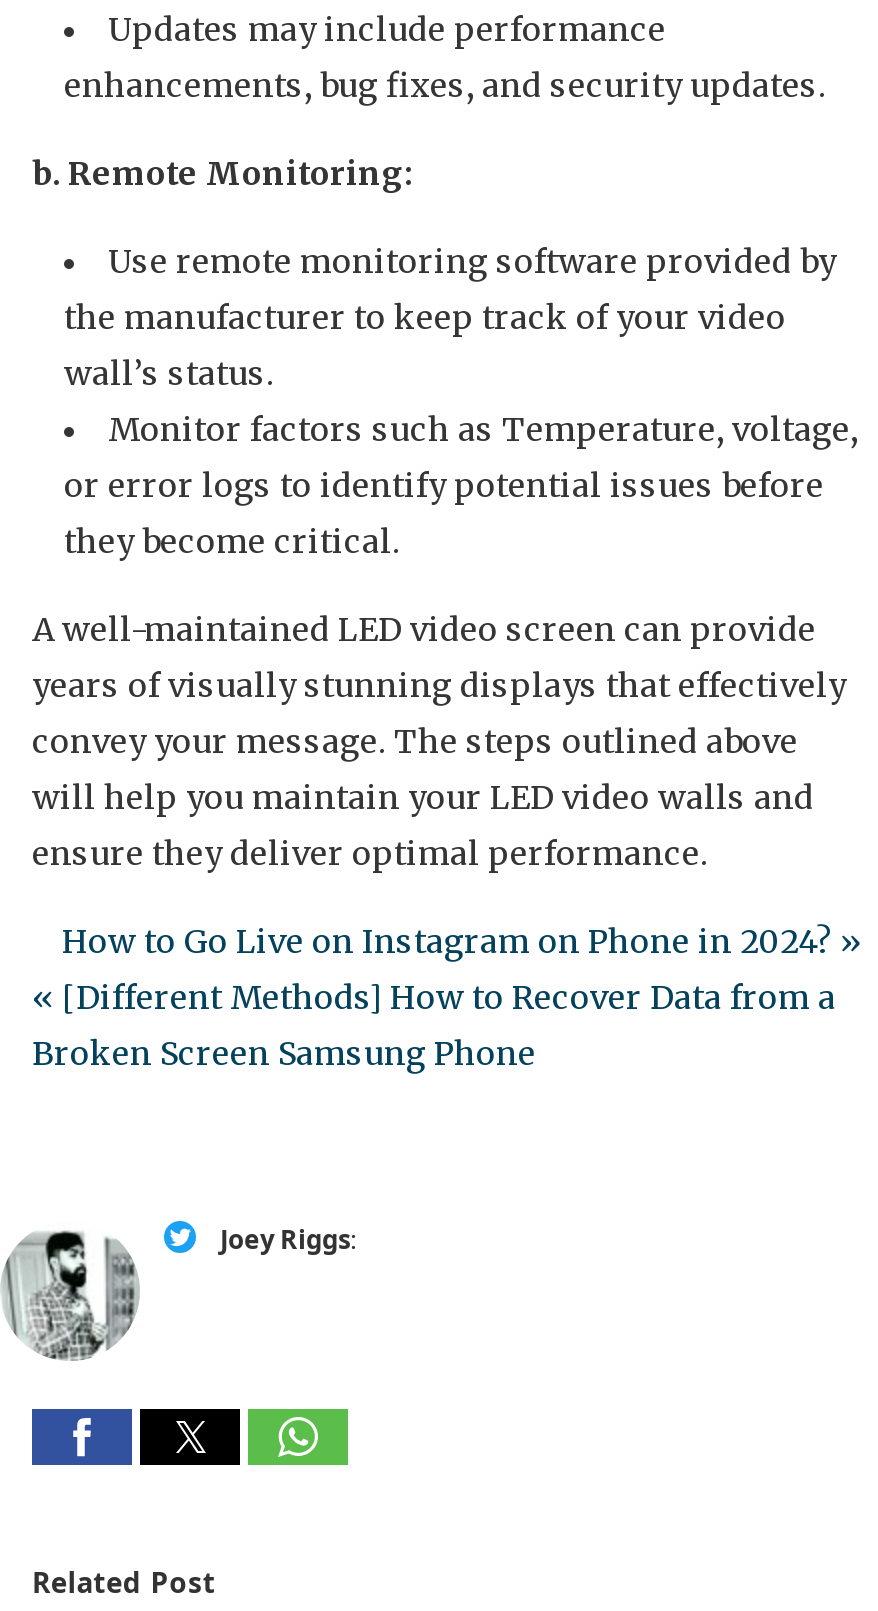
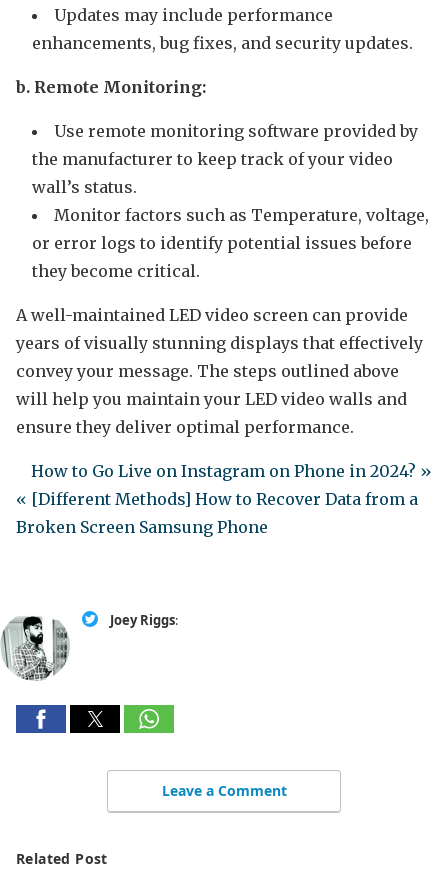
+ Leave a Comment
